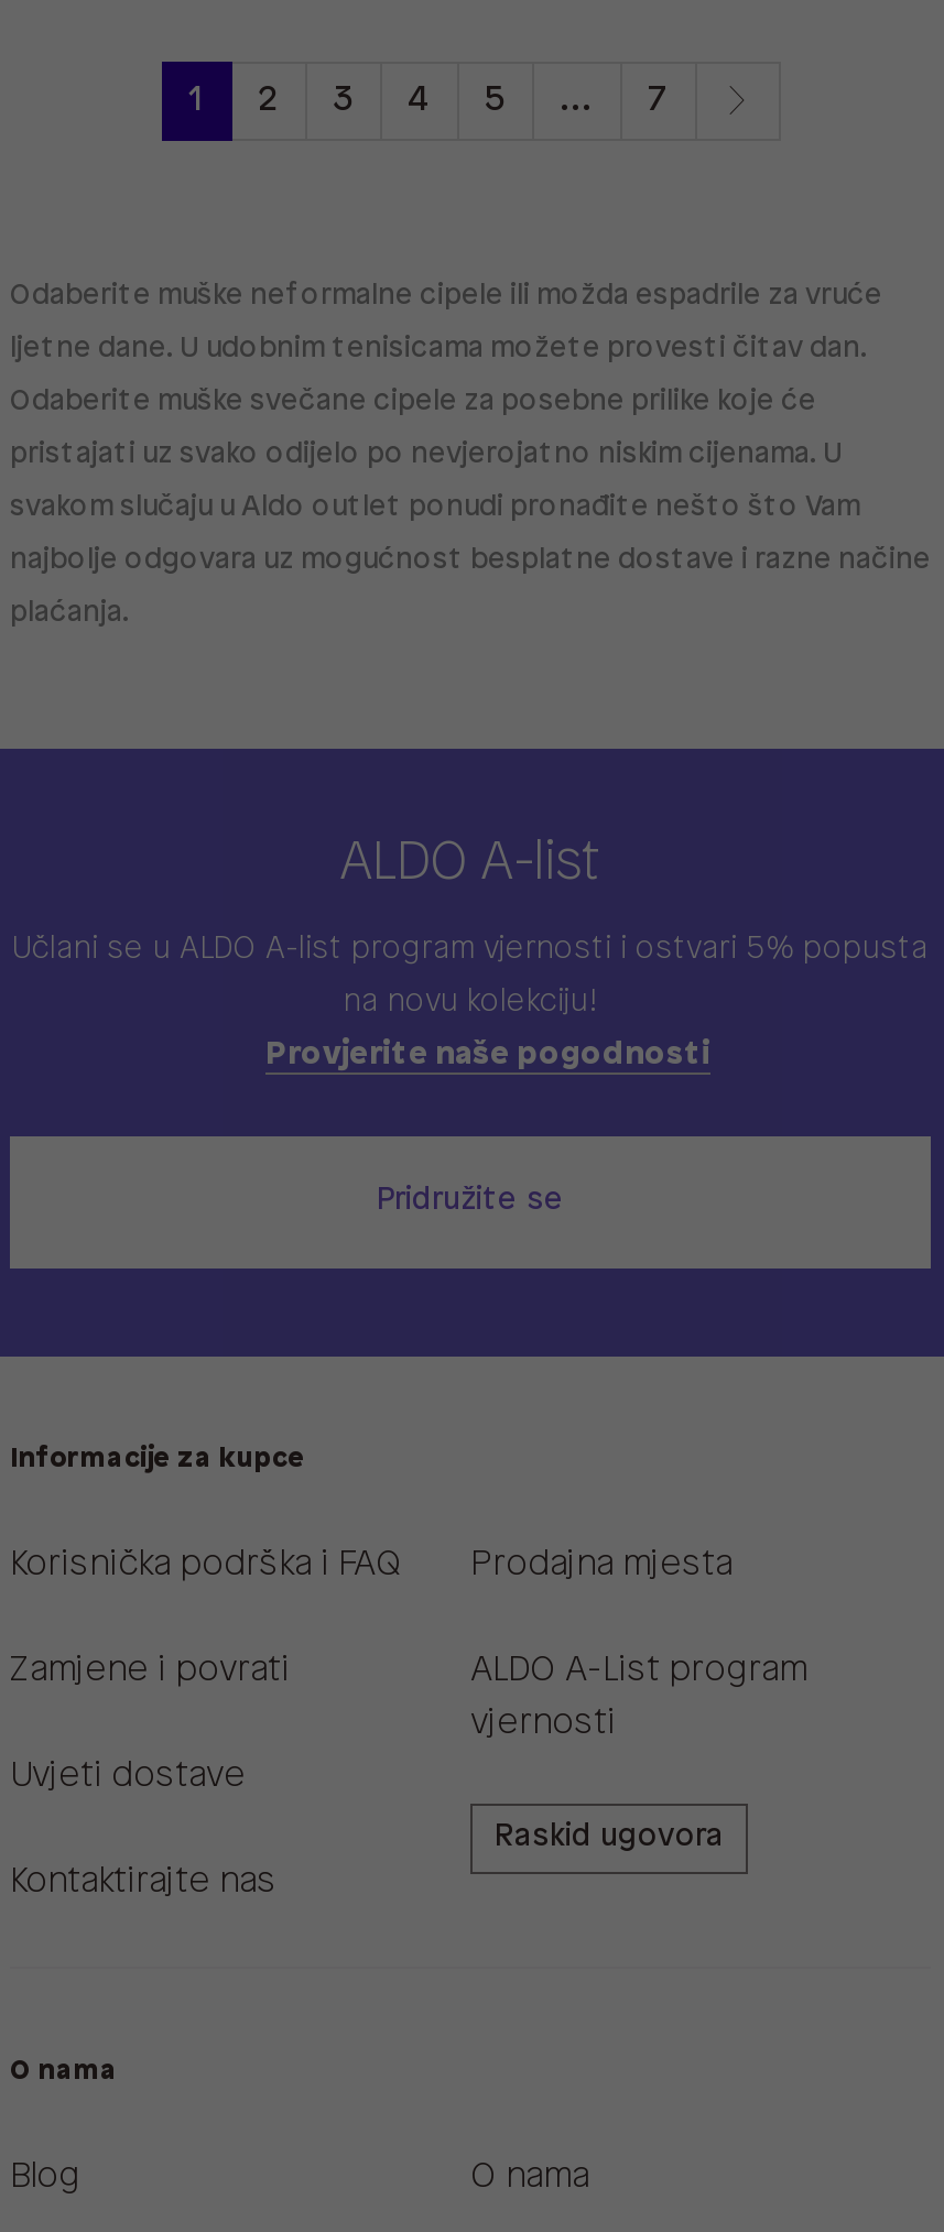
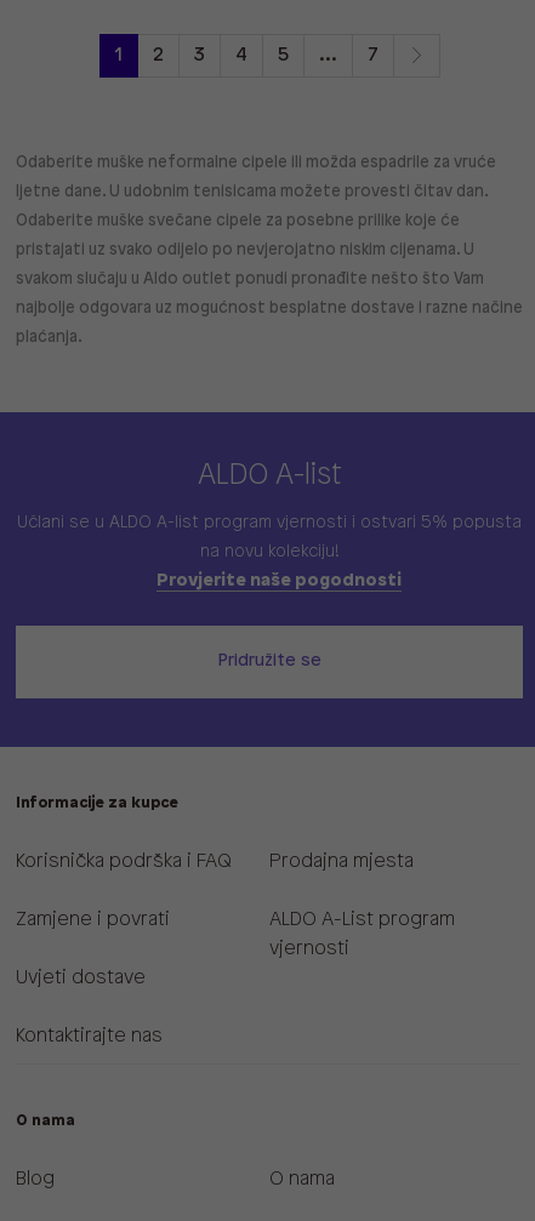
- Raskid ugovora
